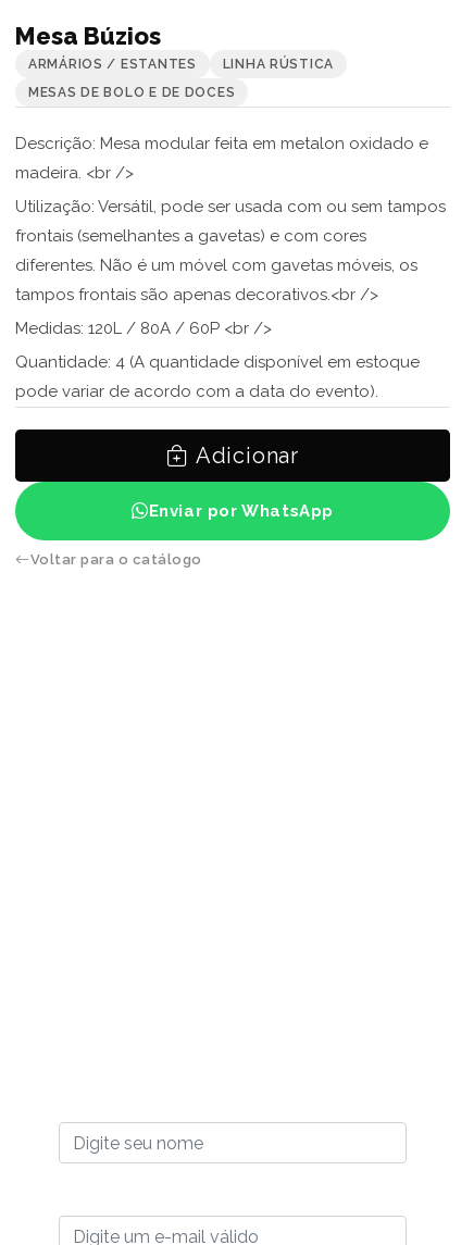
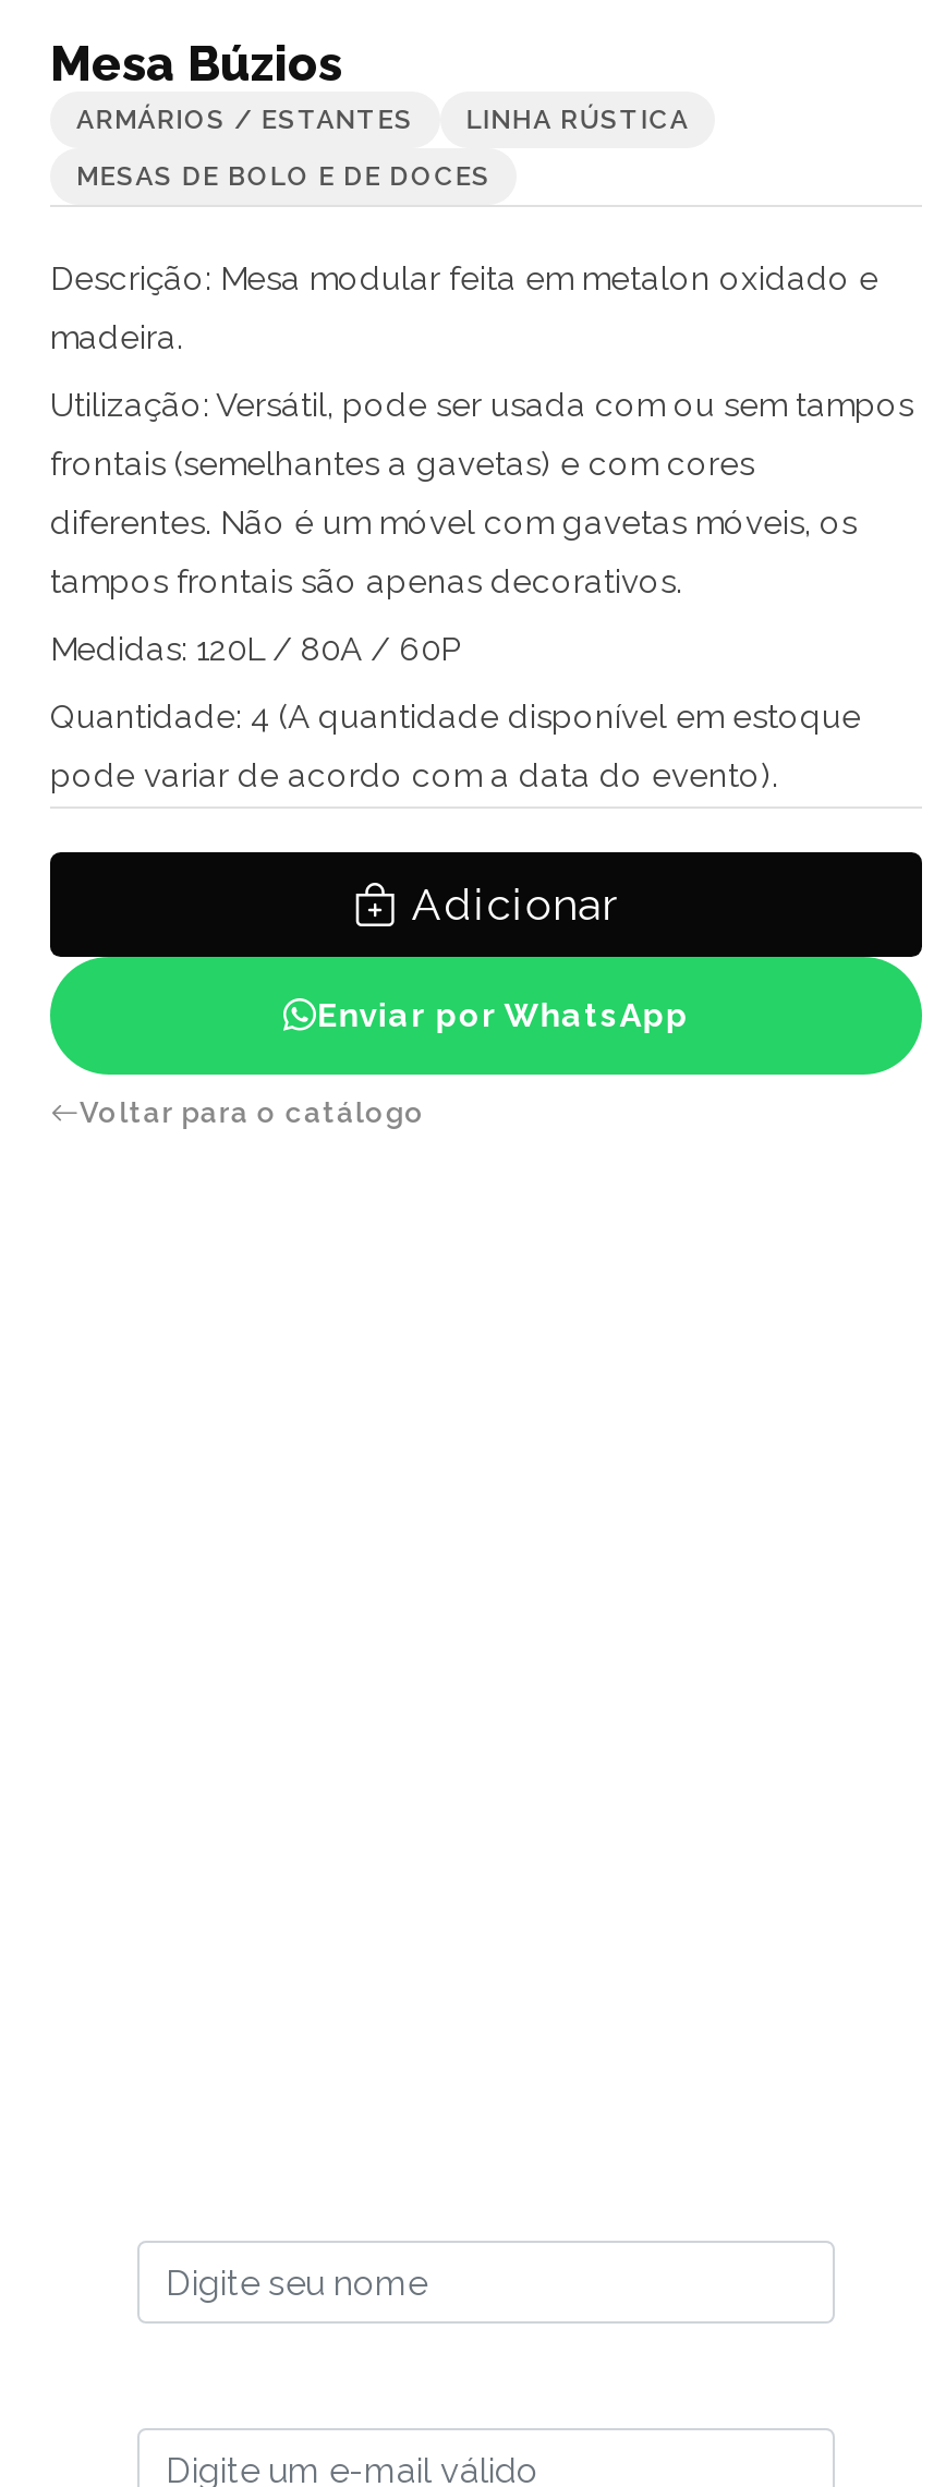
- madeira. <br />
+ madeira.

- tampos frontais são apenas decorativos.<br />
+ tampos frontais são apenas decorativos.

- Medidas: 120L / 80A / 60P <br />
+ Medidas: 120L / 80A / 60P
